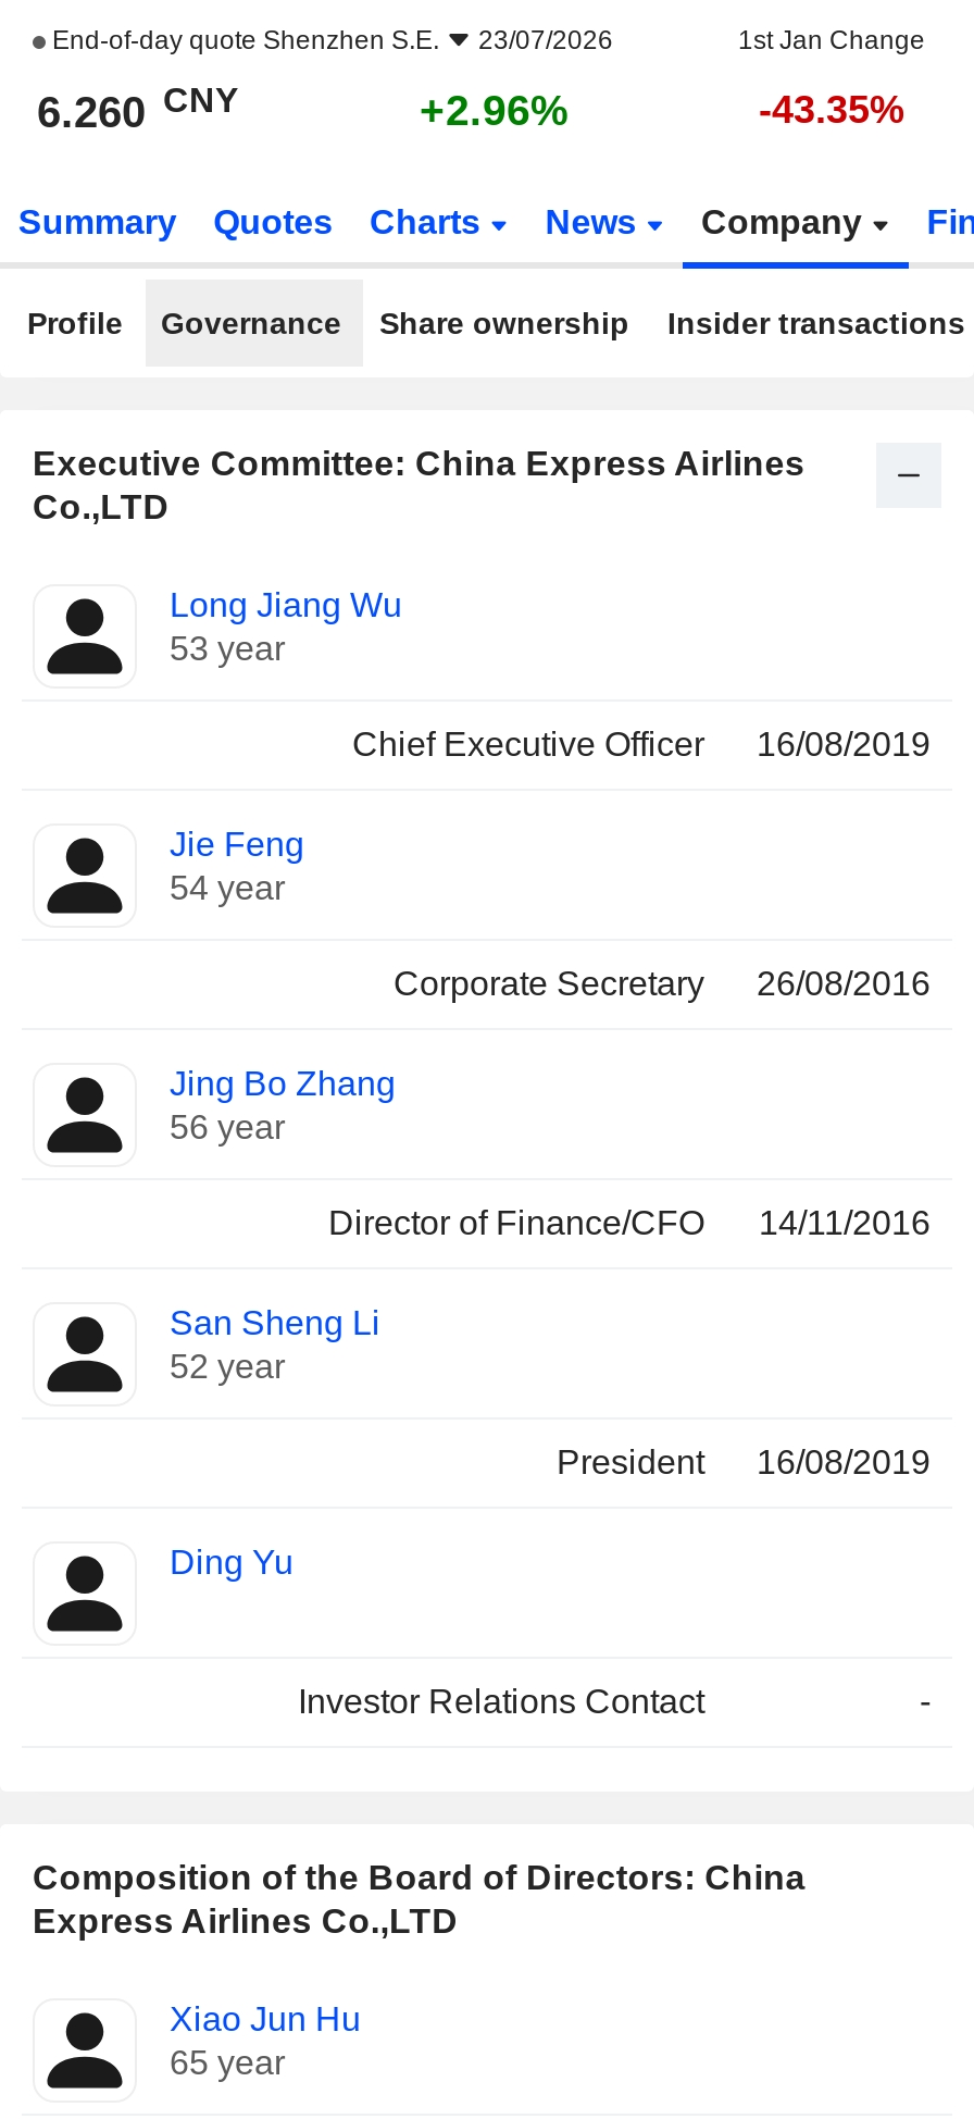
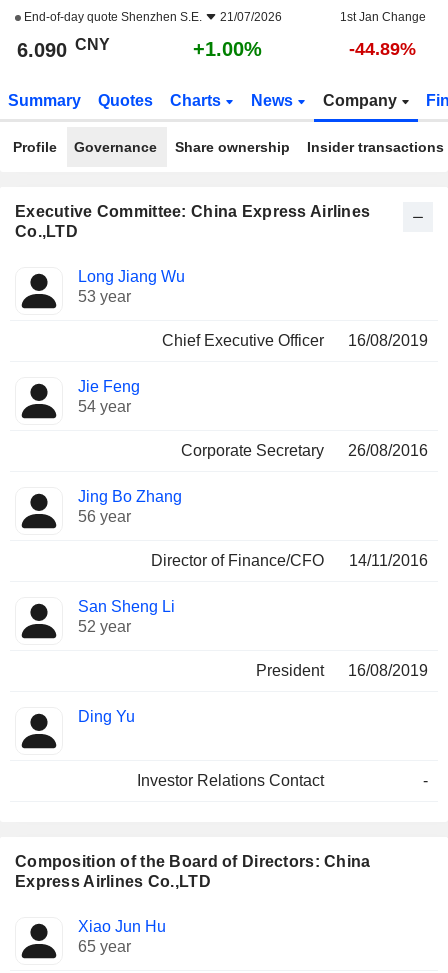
- End-of-day quote Shenzhen S.E. 23/07/2026
+ End-of-day quote Shenzhen S.E. 21/07/2026

- 6.260 CNY
+ 6.090 CNY

- +2.96%
+ +1.00%

- -43.35%
+ -44.89%
